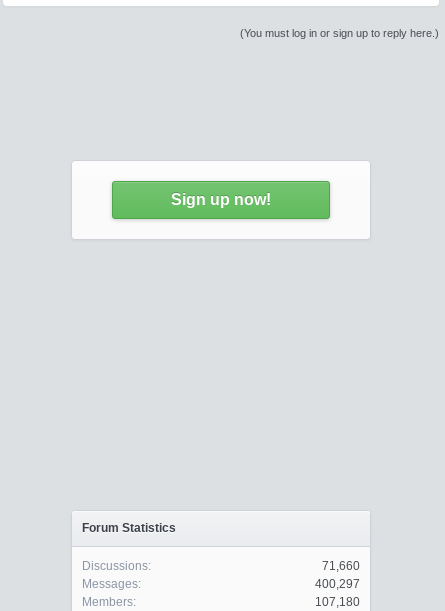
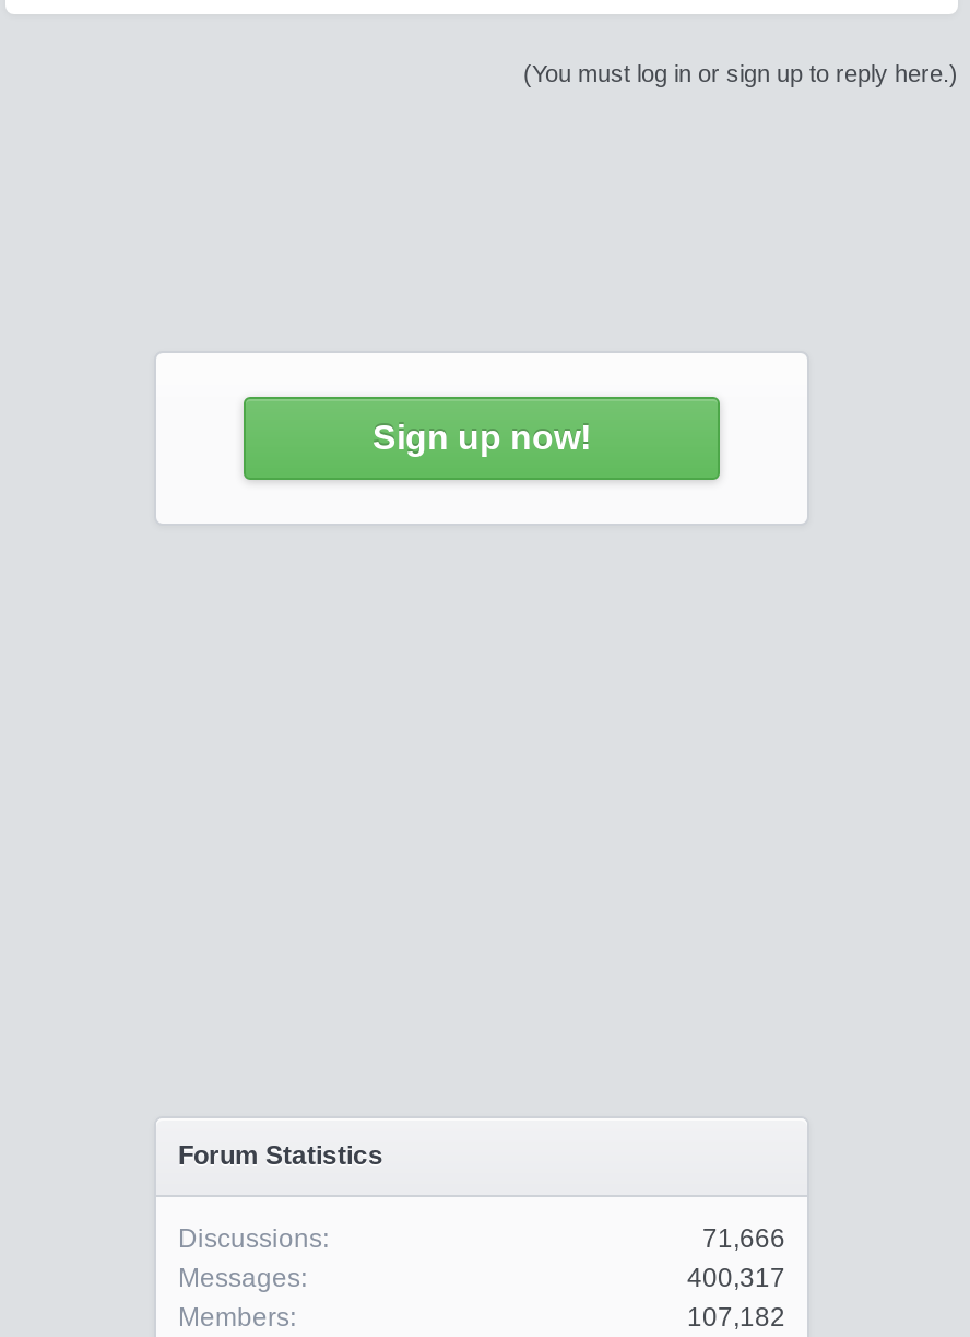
- 71,660
+ 71,666

- 400,297
+ 400,317

- 107,180
+ 107,182
